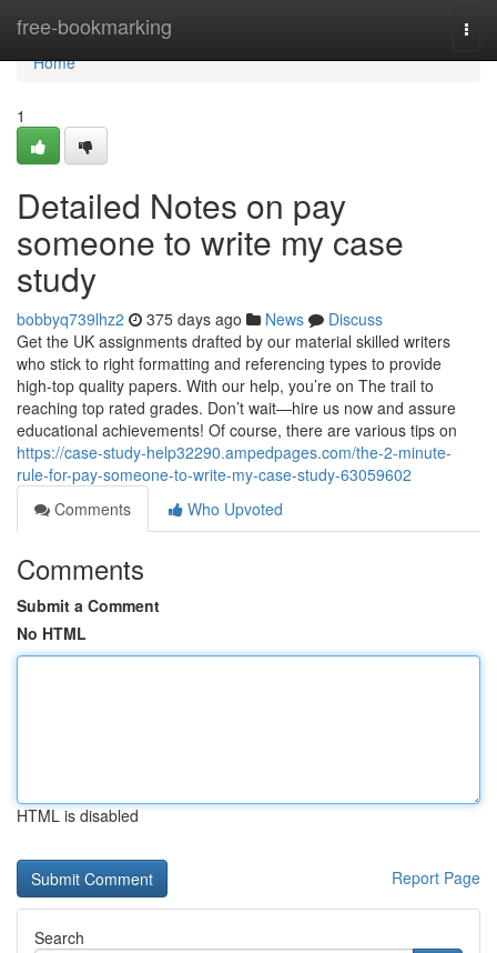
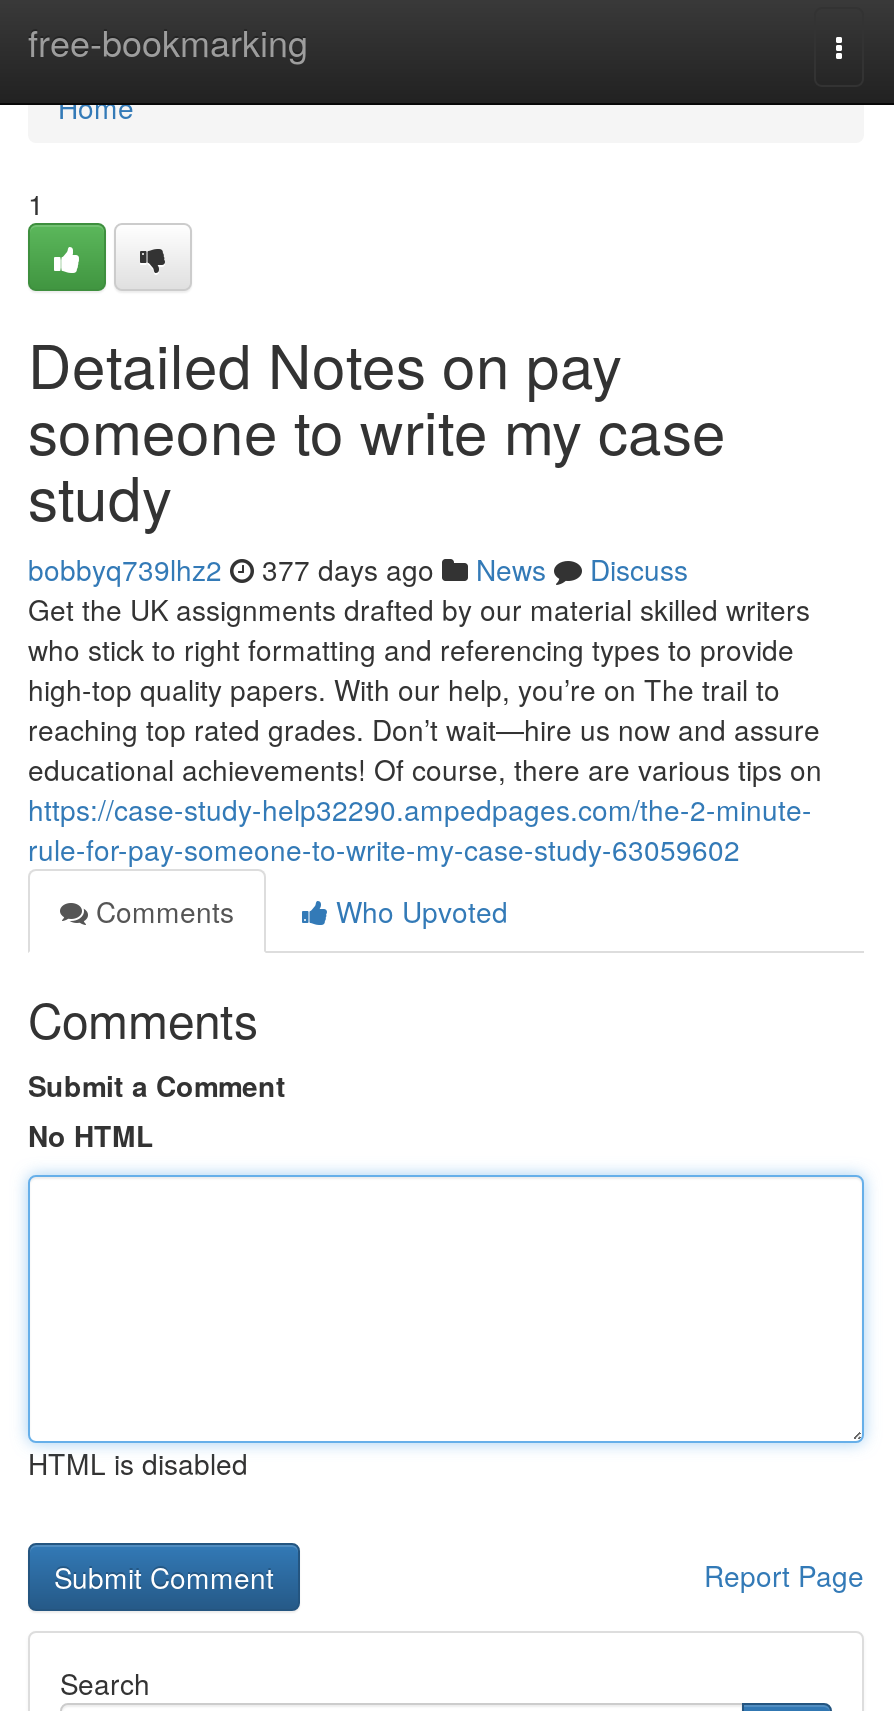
- bobbyq739lhz2 375 days ago News Discuss
+ bobbyq739lhz2 377 days ago News Discuss
